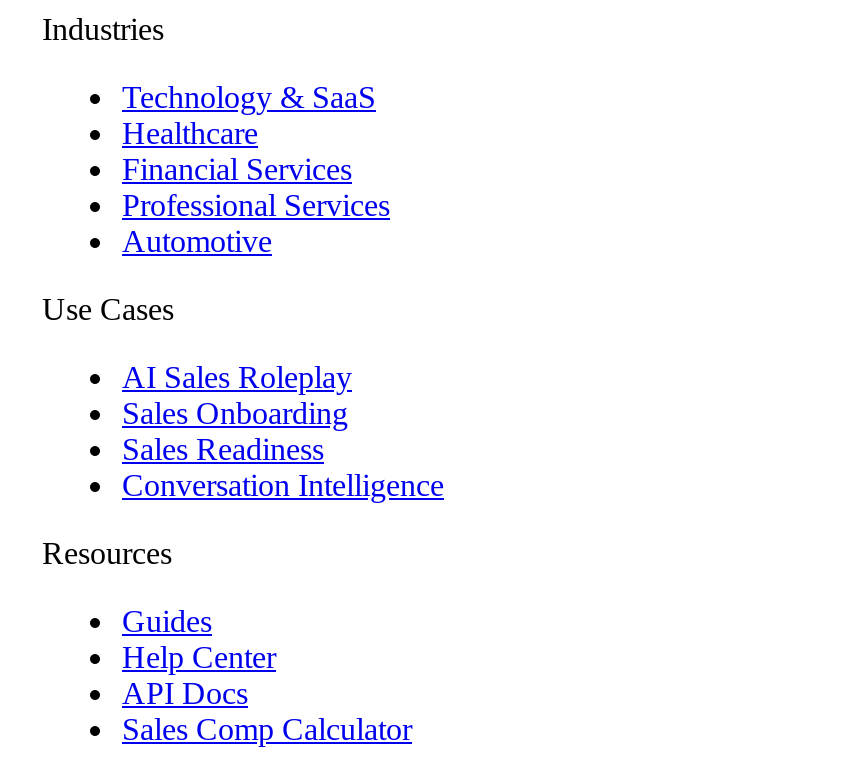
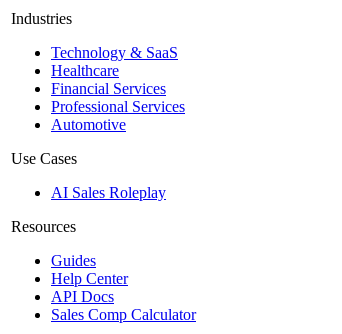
- Sales Onboarding
- Sales Readiness
- Conversation Intelligence
